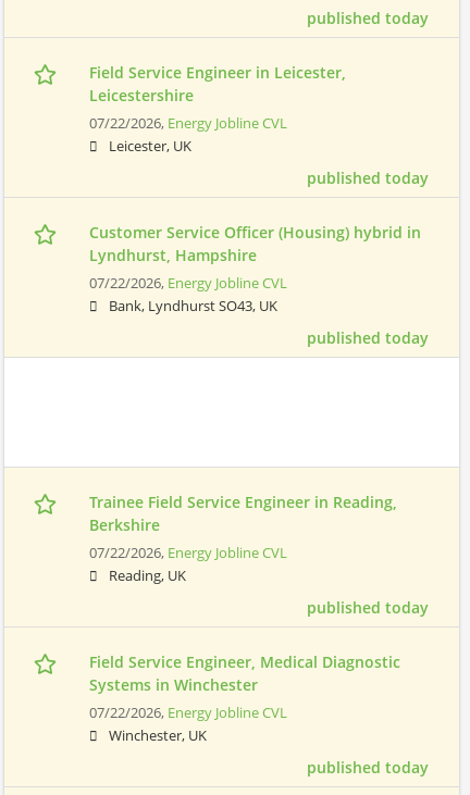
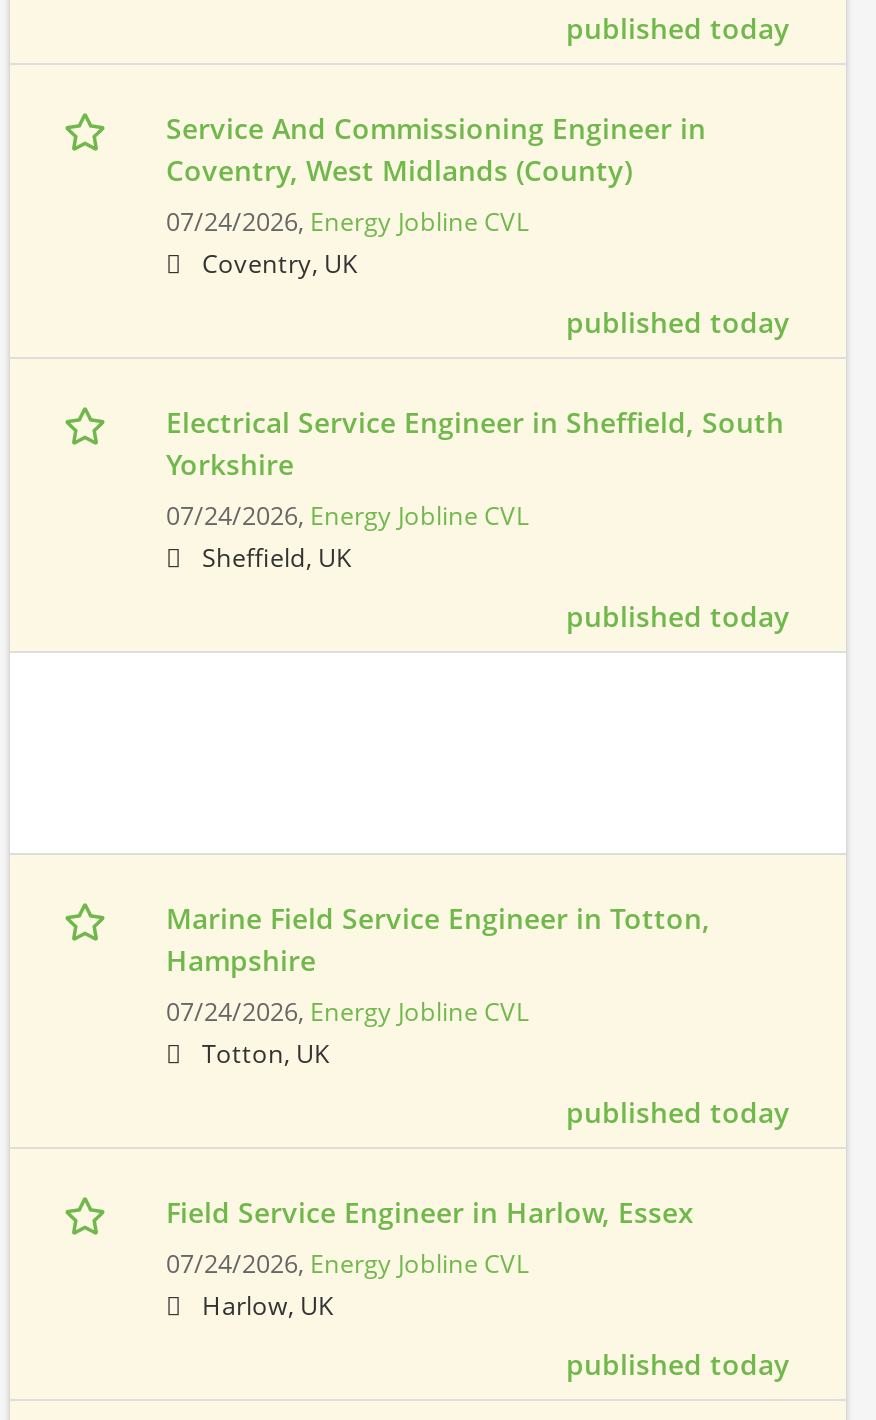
- Field Service Engineer in Leicester,
- Leicestershire
- 07/22/2026, Energy Jobline CVL
- Leicester, UK
+ Service And Commissioning Engineer in
+ Coventry, West Midlands (County)
+ 07/24/2026, Energy Jobline CVL
+ Coventry, UK

- Customer Service Officer (Housing) hybrid in
- Lyndhurst, Hampshire
- 07/22/2026, Energy Jobline CVL
- Bank, Lyndhurst SO43, UK
+ Electrical Service Engineer in Sheffield, South
+ Yorkshire
+ 07/24/2026, Energy Jobline CVL
+ Sheffield, UK

- Trainee Field Service Engineer in Reading,
- Berkshire
- 07/22/2026, Energy Jobline CVL
- Reading, UK
+ Marine Field Service Engineer in Totton,
+ Hampshire
+ 07/24/2026, Energy Jobline CVL
+ Totton, UK

- Field Service Engineer, Medical Diagnostic
- Systems in Winchester
- 07/22/2026, Energy Jobline CVL
- Winchester, UK
+ Field Service Engineer in Harlow, Essex
+ 07/24/2026, Energy Jobline CVL
+ Harlow, UK
